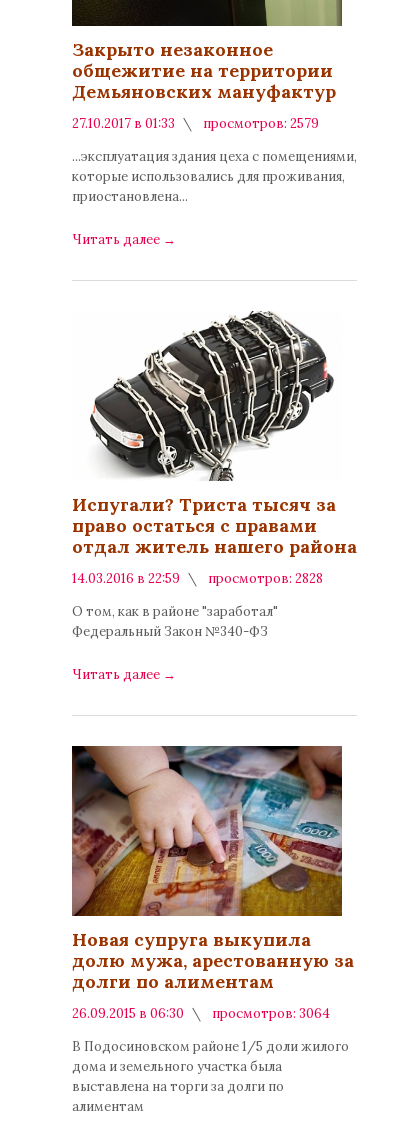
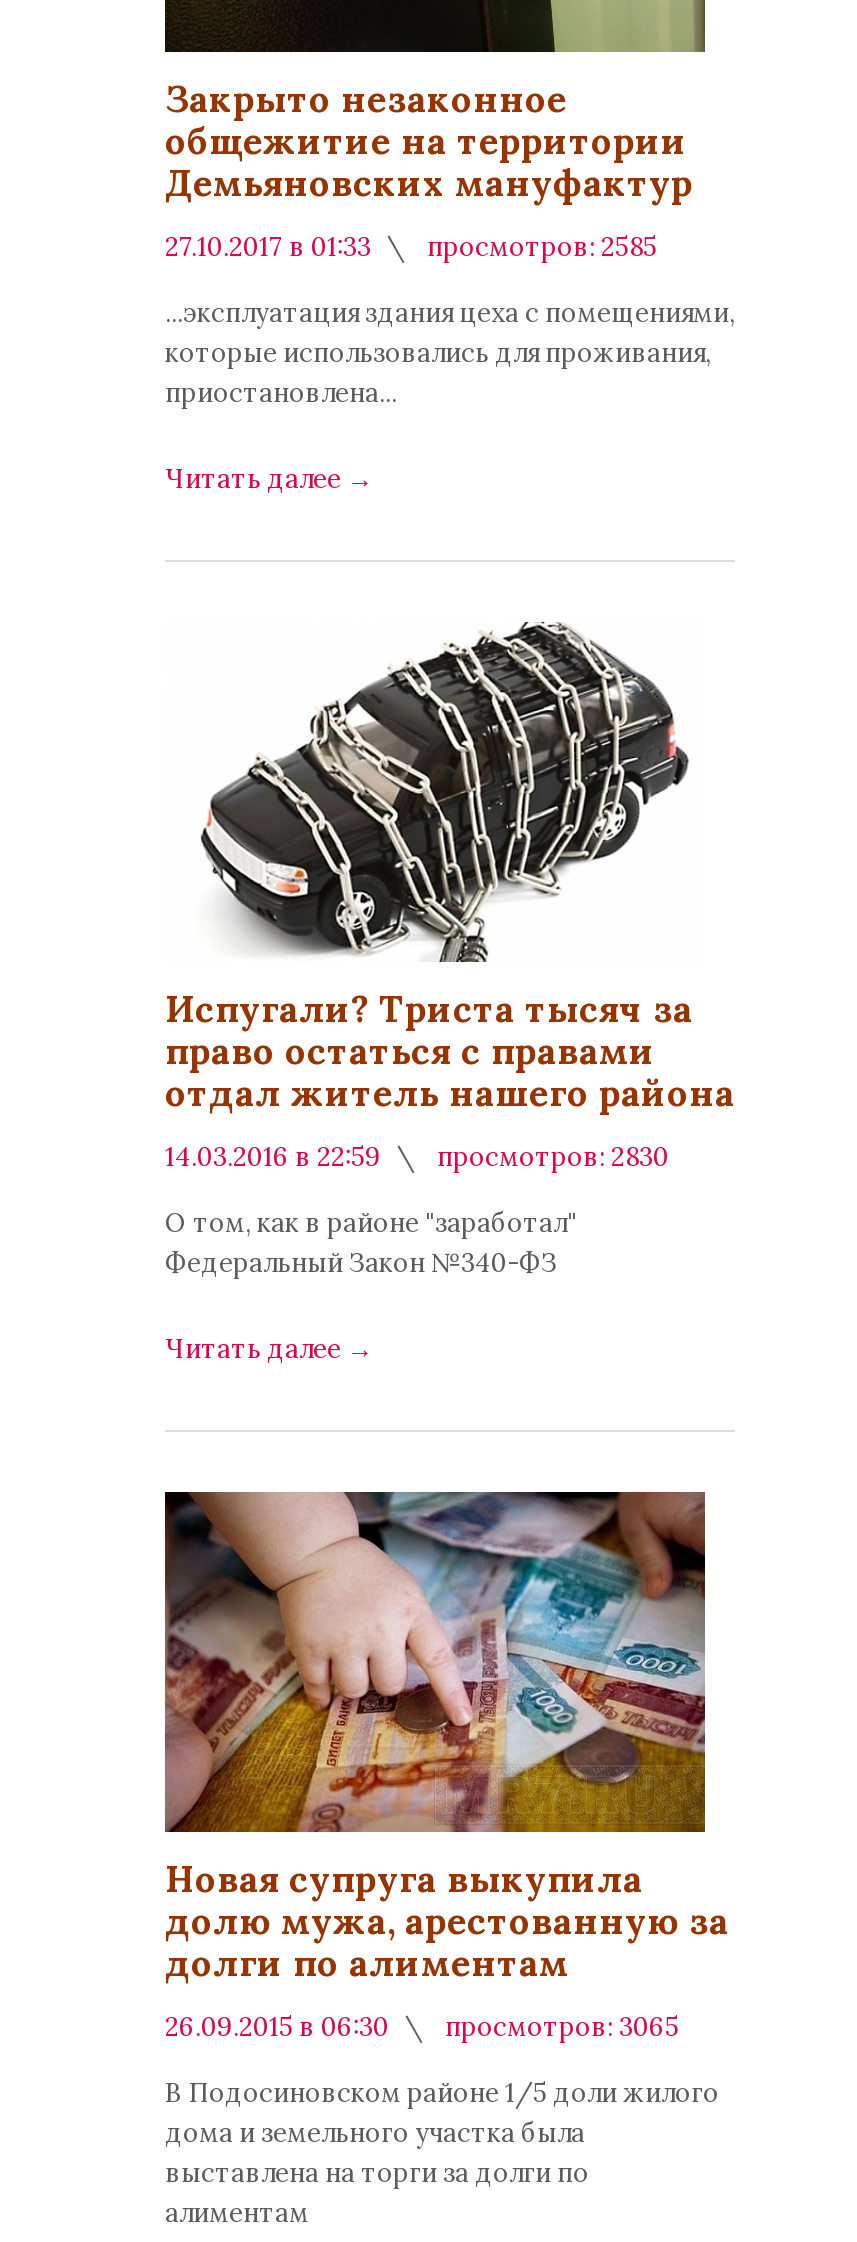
- 27.10.2017 в 01:33 просмотров: 2579
+ 27.10.2017 в 01:33 просмотров: 2585

- 14.03.2016 в 22:59 просмотров: 2828
+ 14.03.2016 в 22:59 просмотров: 2830

- 26.09.2015 в 06:30 просмотров: 3064
+ 26.09.2015 в 06:30 просмотров: 3065
